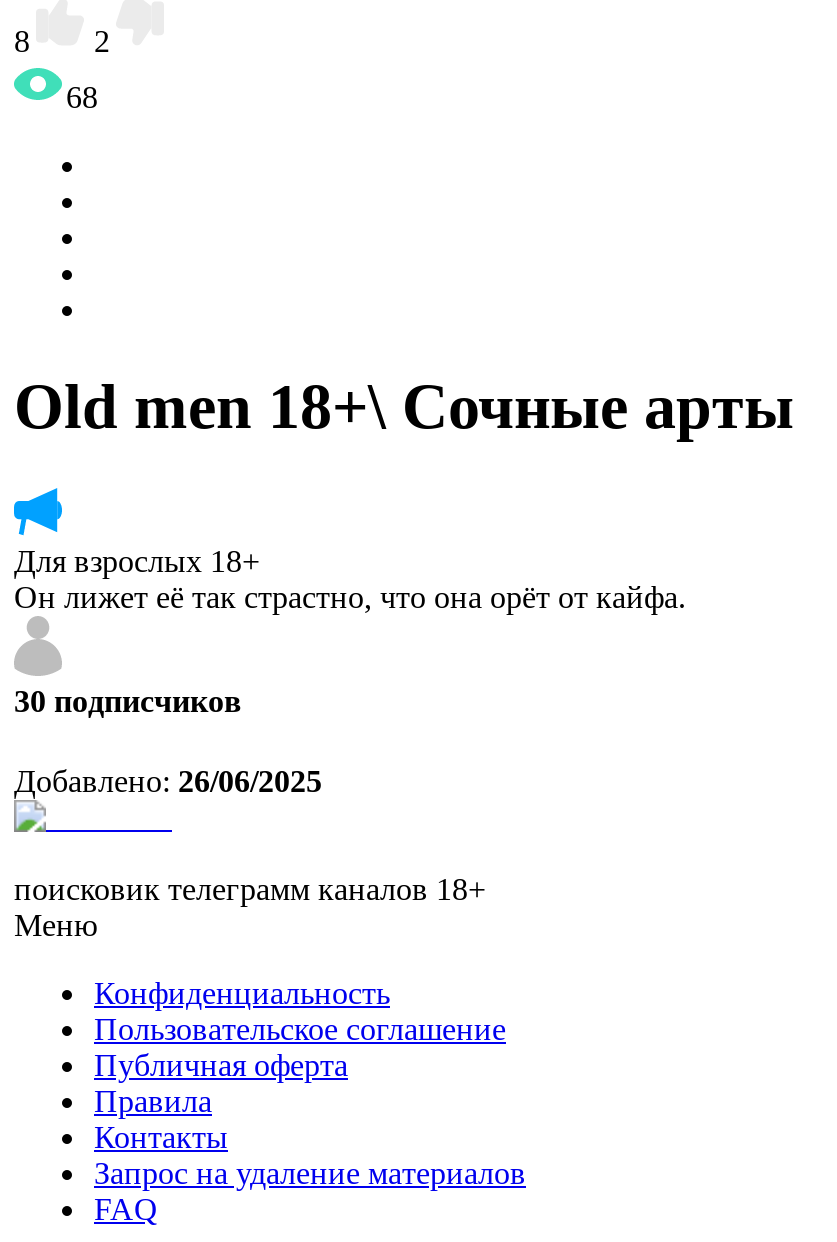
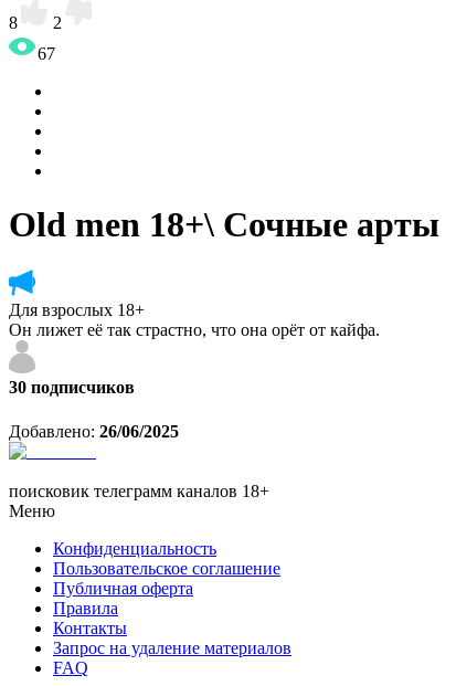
- 68
+ 67
